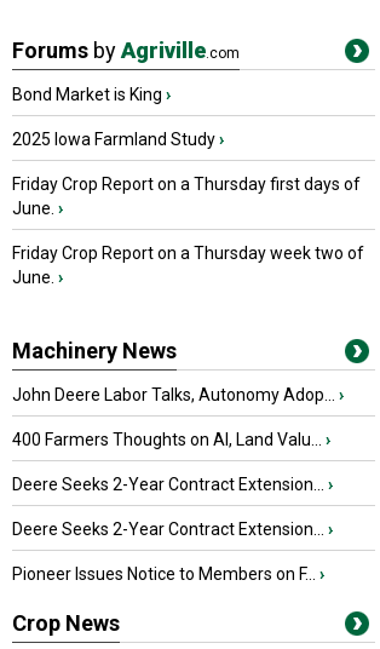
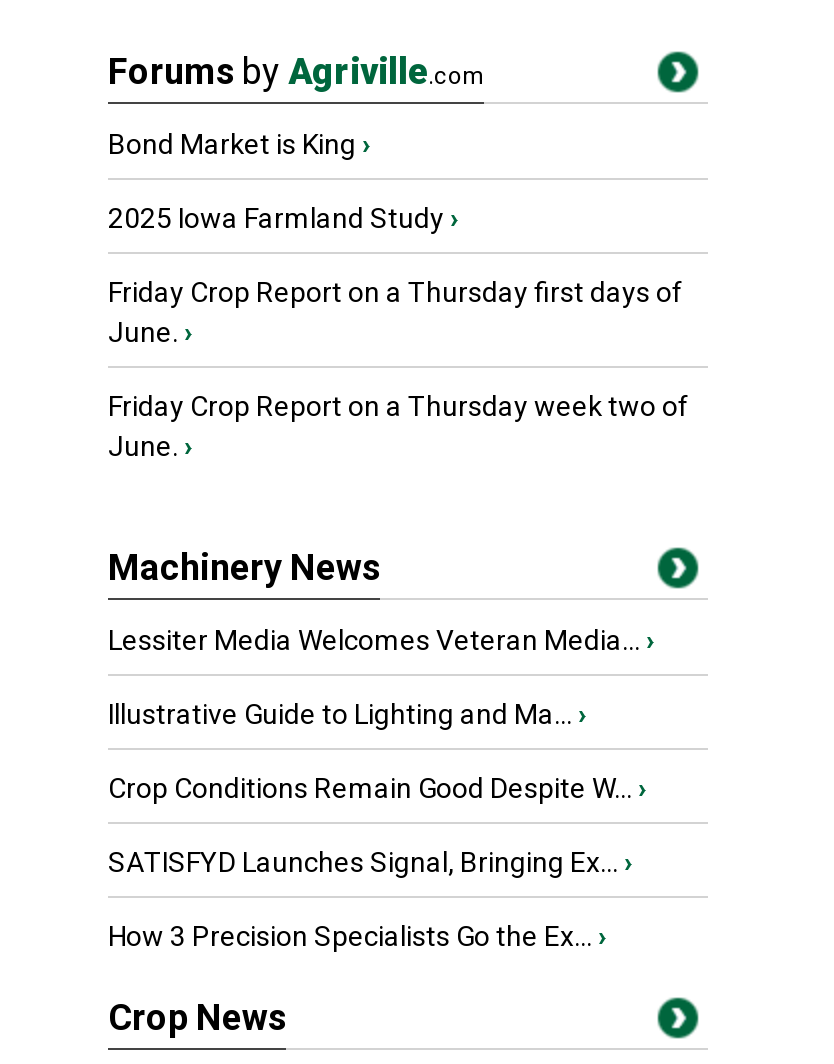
- John Deere Labor Talks, Autonomy Adop... ›
+ Lessiter Media Welcomes Veteran Media... ›

- 400 Farmers Thoughts on AI, Land Valu... ›
+ Illustrative Guide to Lighting and Ma... ›

- Deere Seeks 2-Year Contract Extension... ›
+ Crop Conditions Remain Good Despite W... ›

- Deere Seeks 2-Year Contract Extension... ›
+ SATISFYD Launches Signal, Bringing Ex... ›

- Pioneer Issues Notice to Members on F... ›
+ How 3 Precision Specialists Go the Ex... ›
